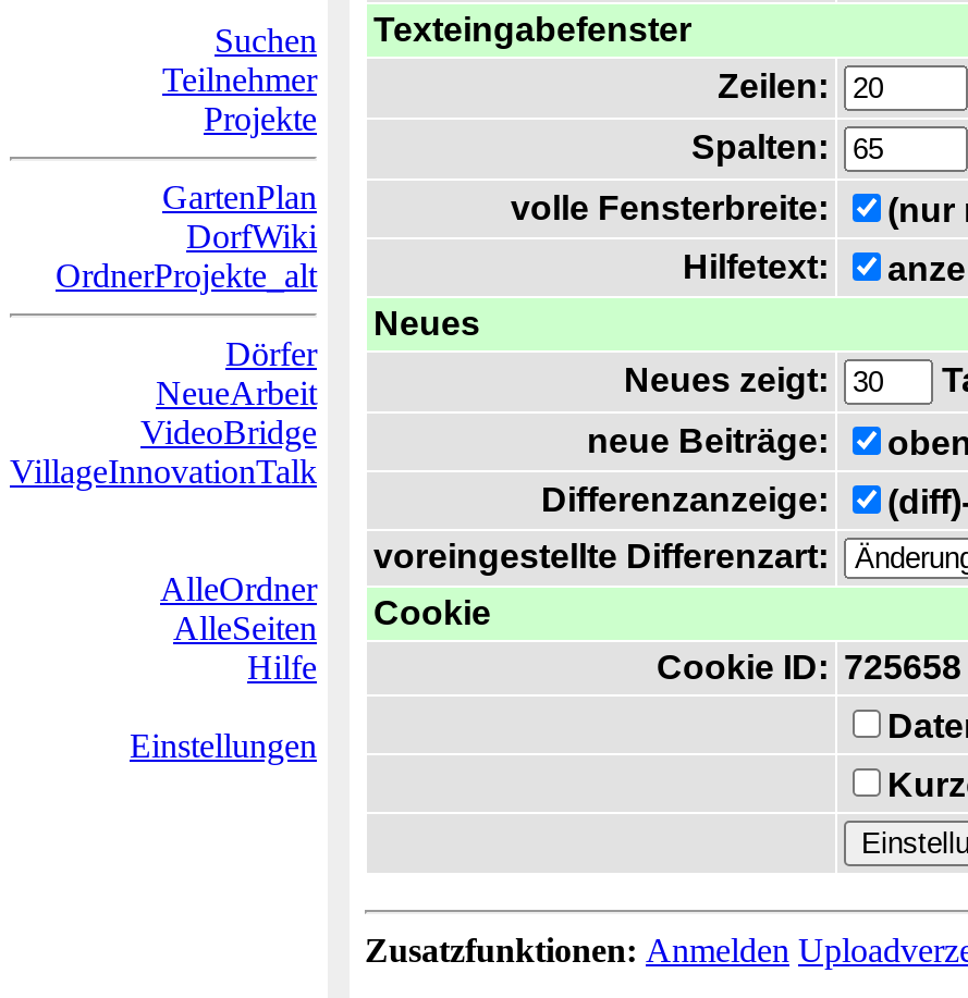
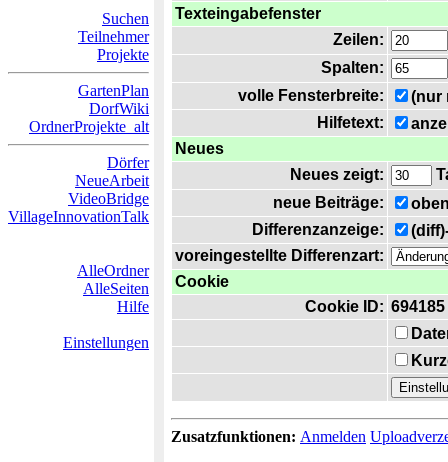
- Cookie ID: 725658
+ Cookie ID: 694185
